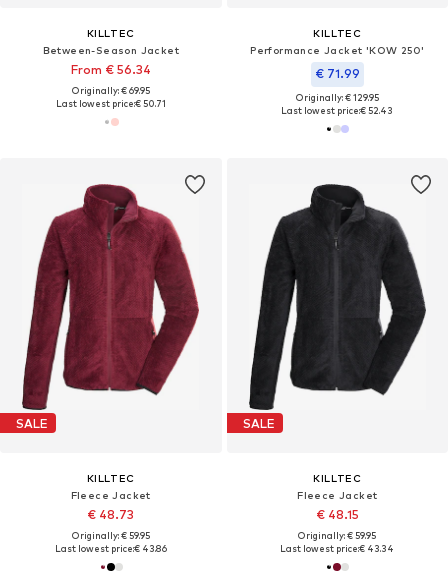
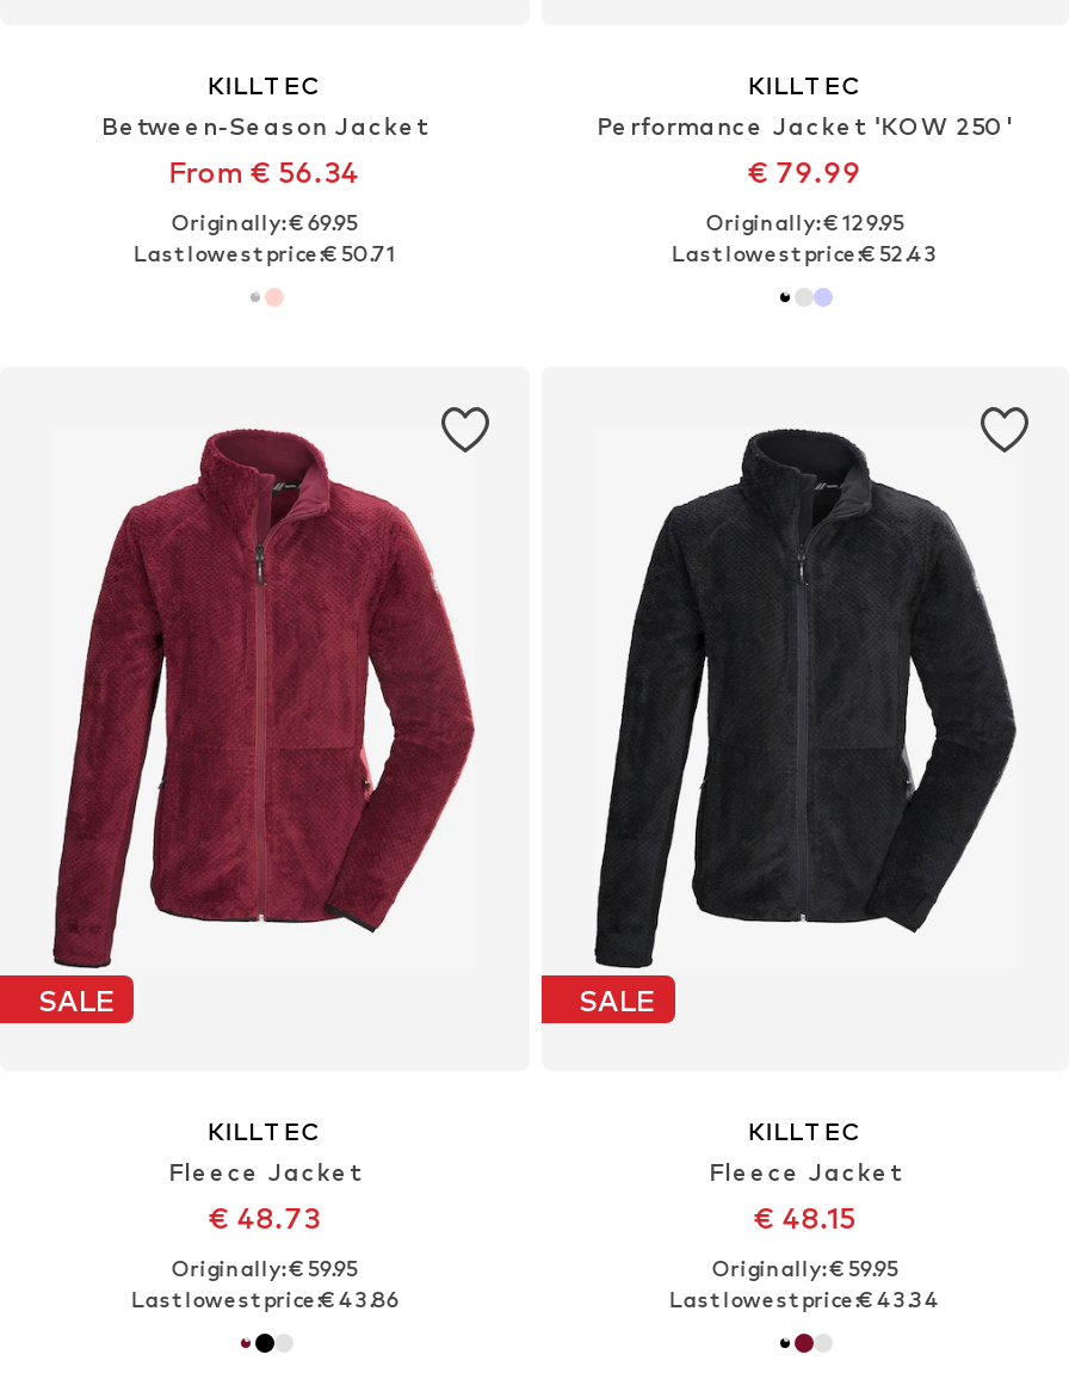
- € 71.99
+ € 79.99
